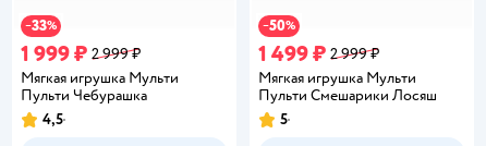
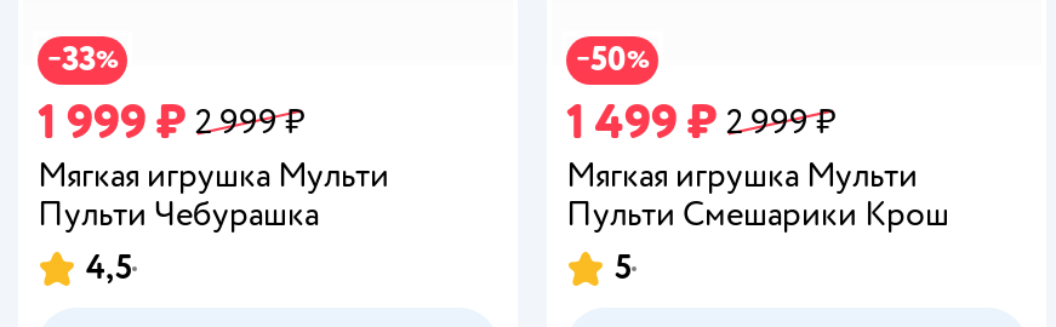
- Пульти Смешарики Лосяш
+ Пульти Смешарики Крош
